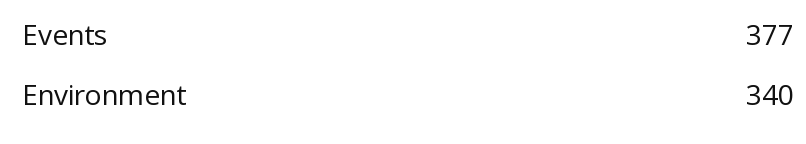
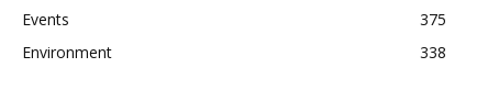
- 377
+ 375

- 340
+ 338
